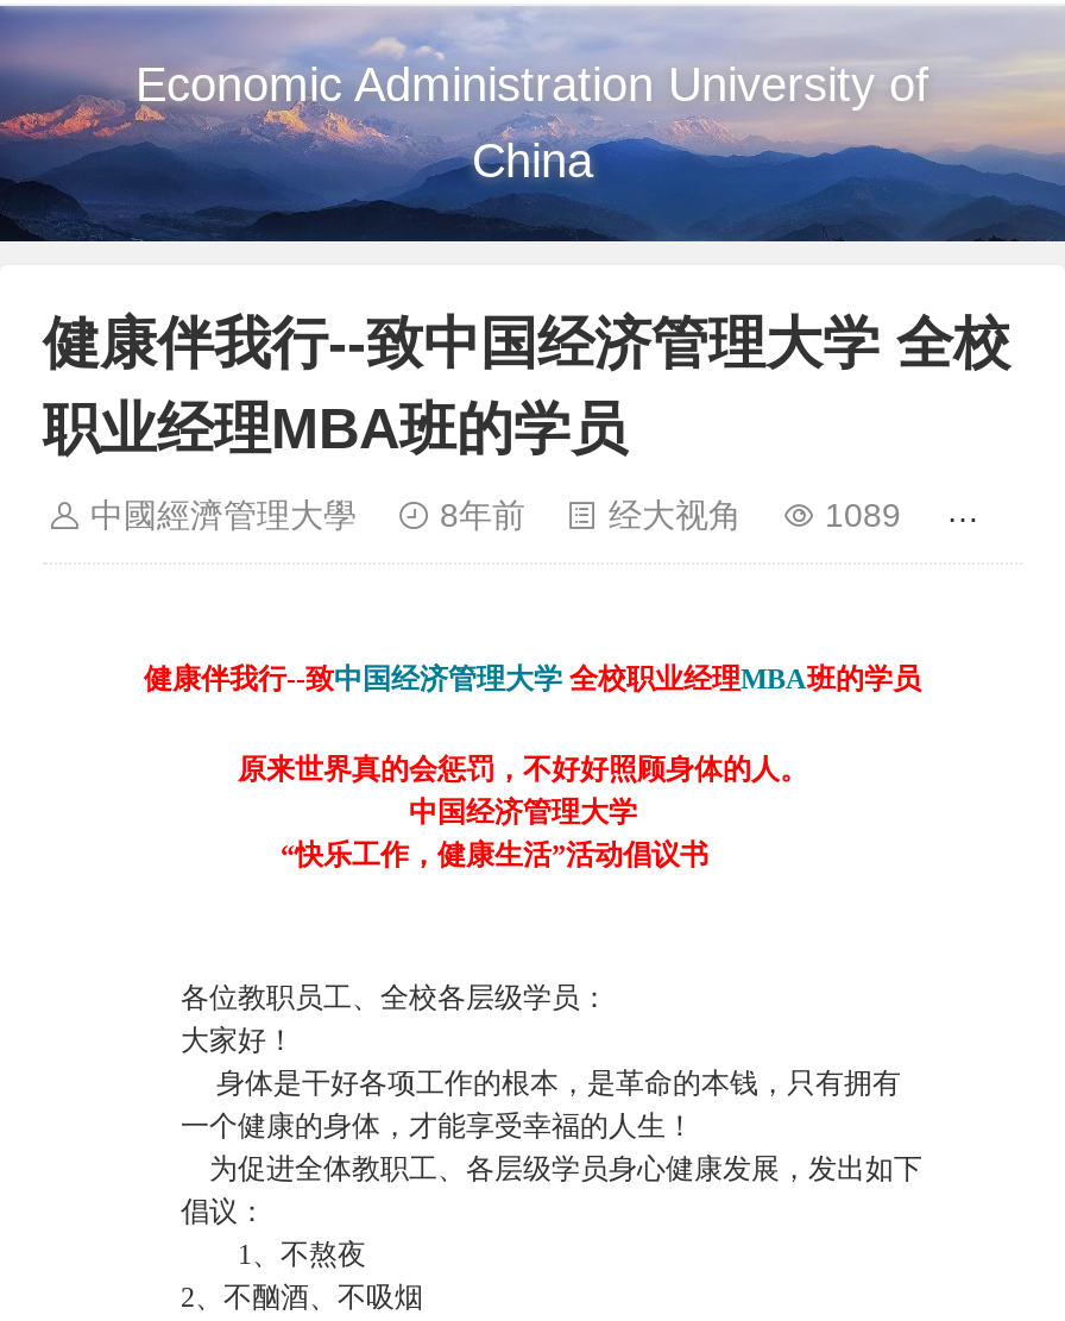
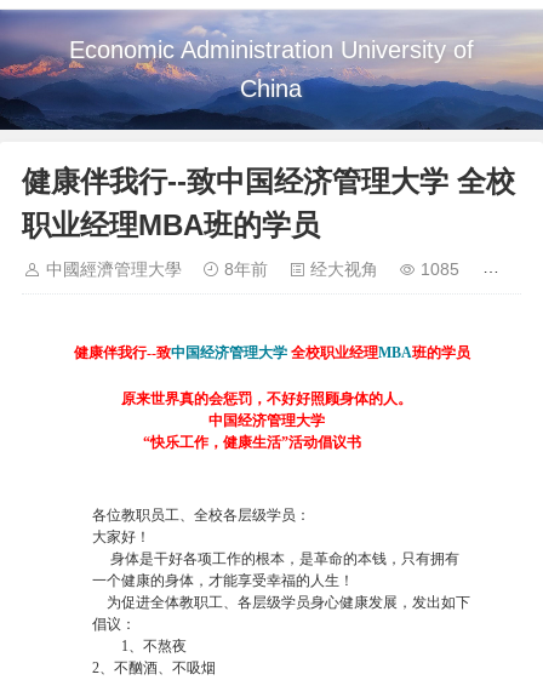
- 1089
+ 1085
